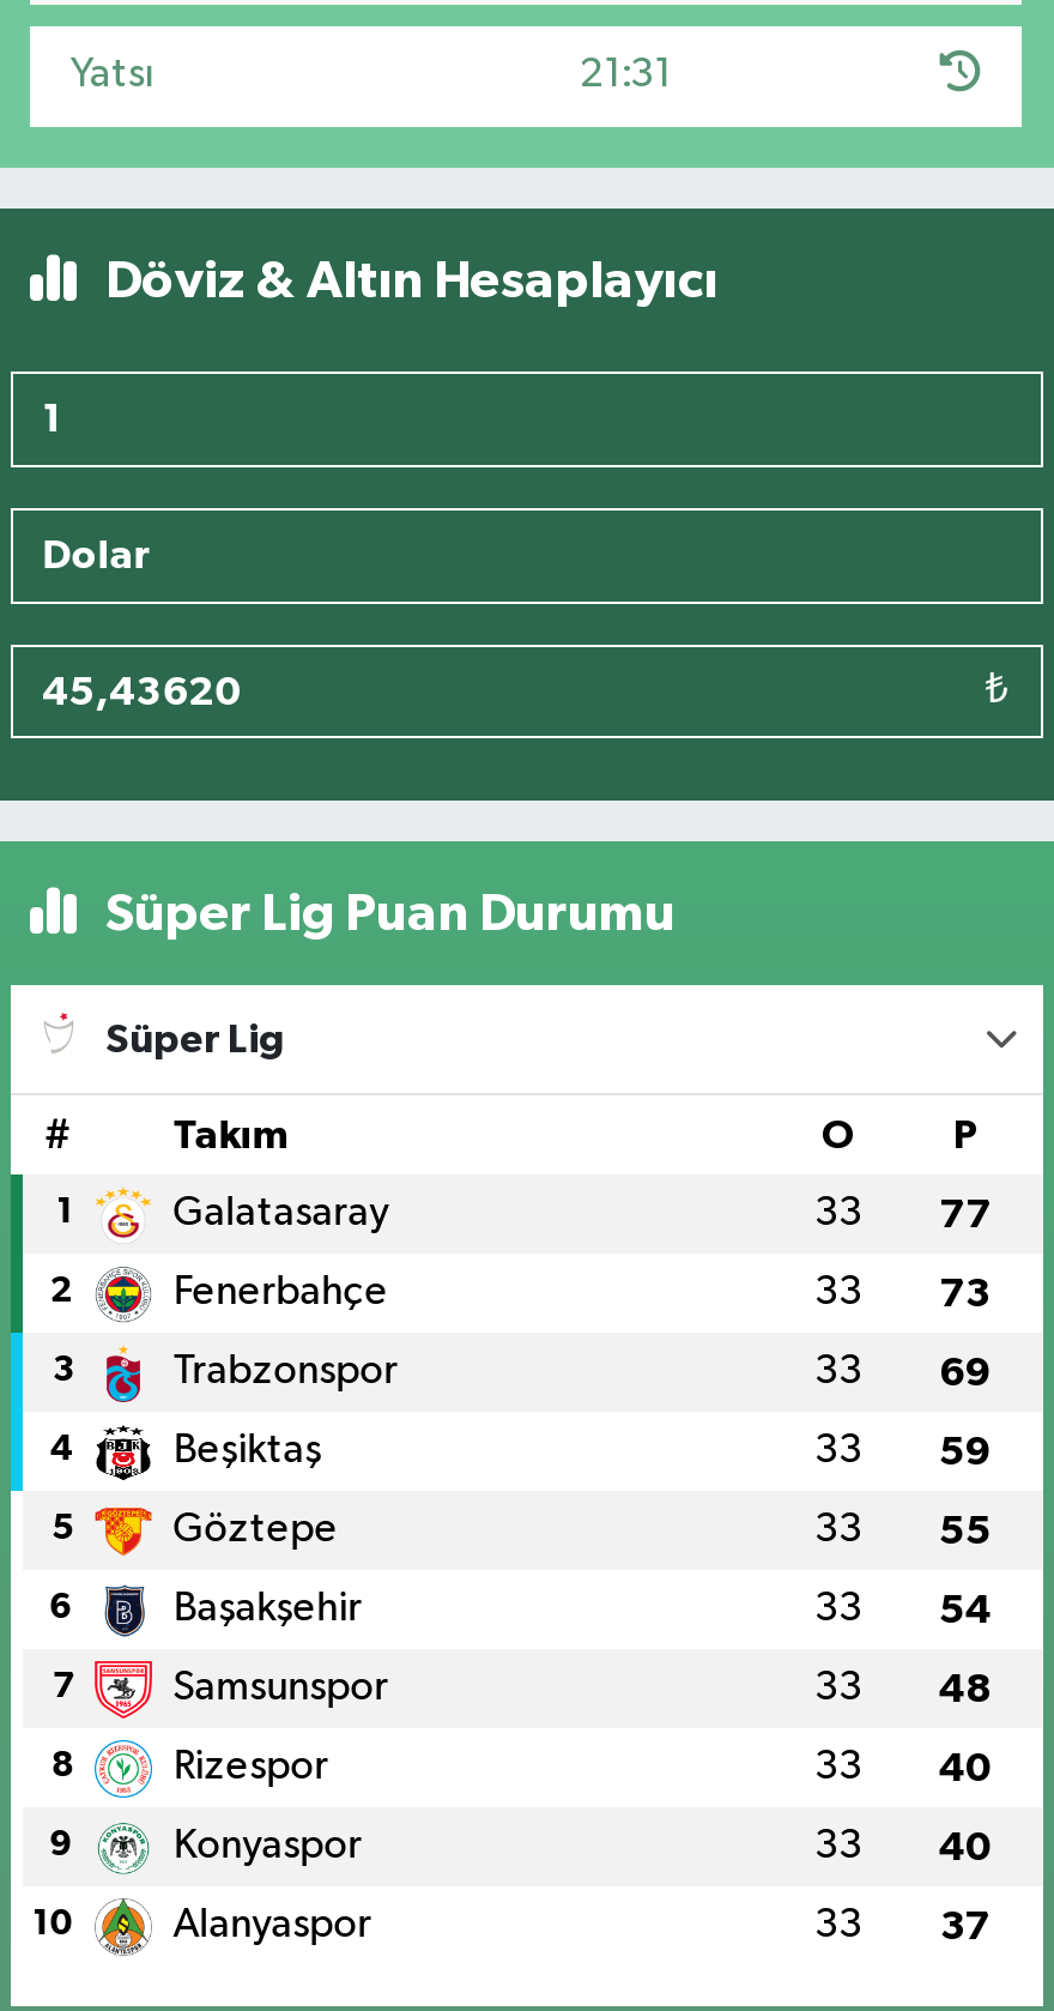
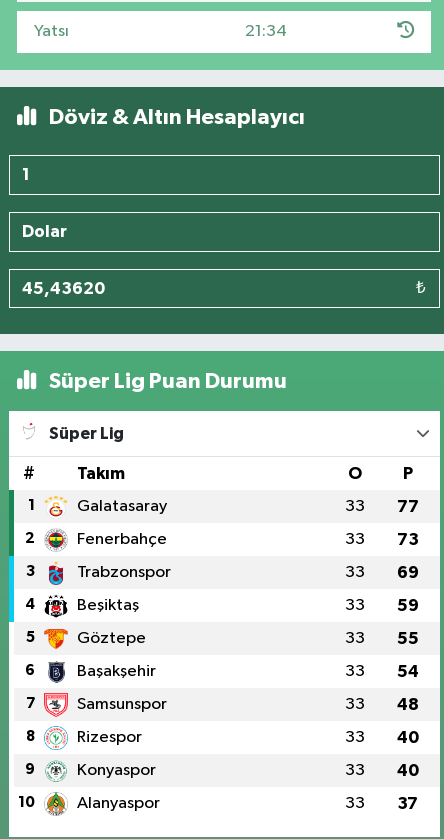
- 21:31
+ 21:34
